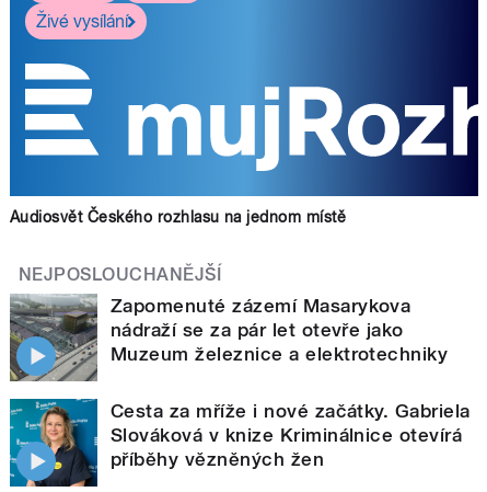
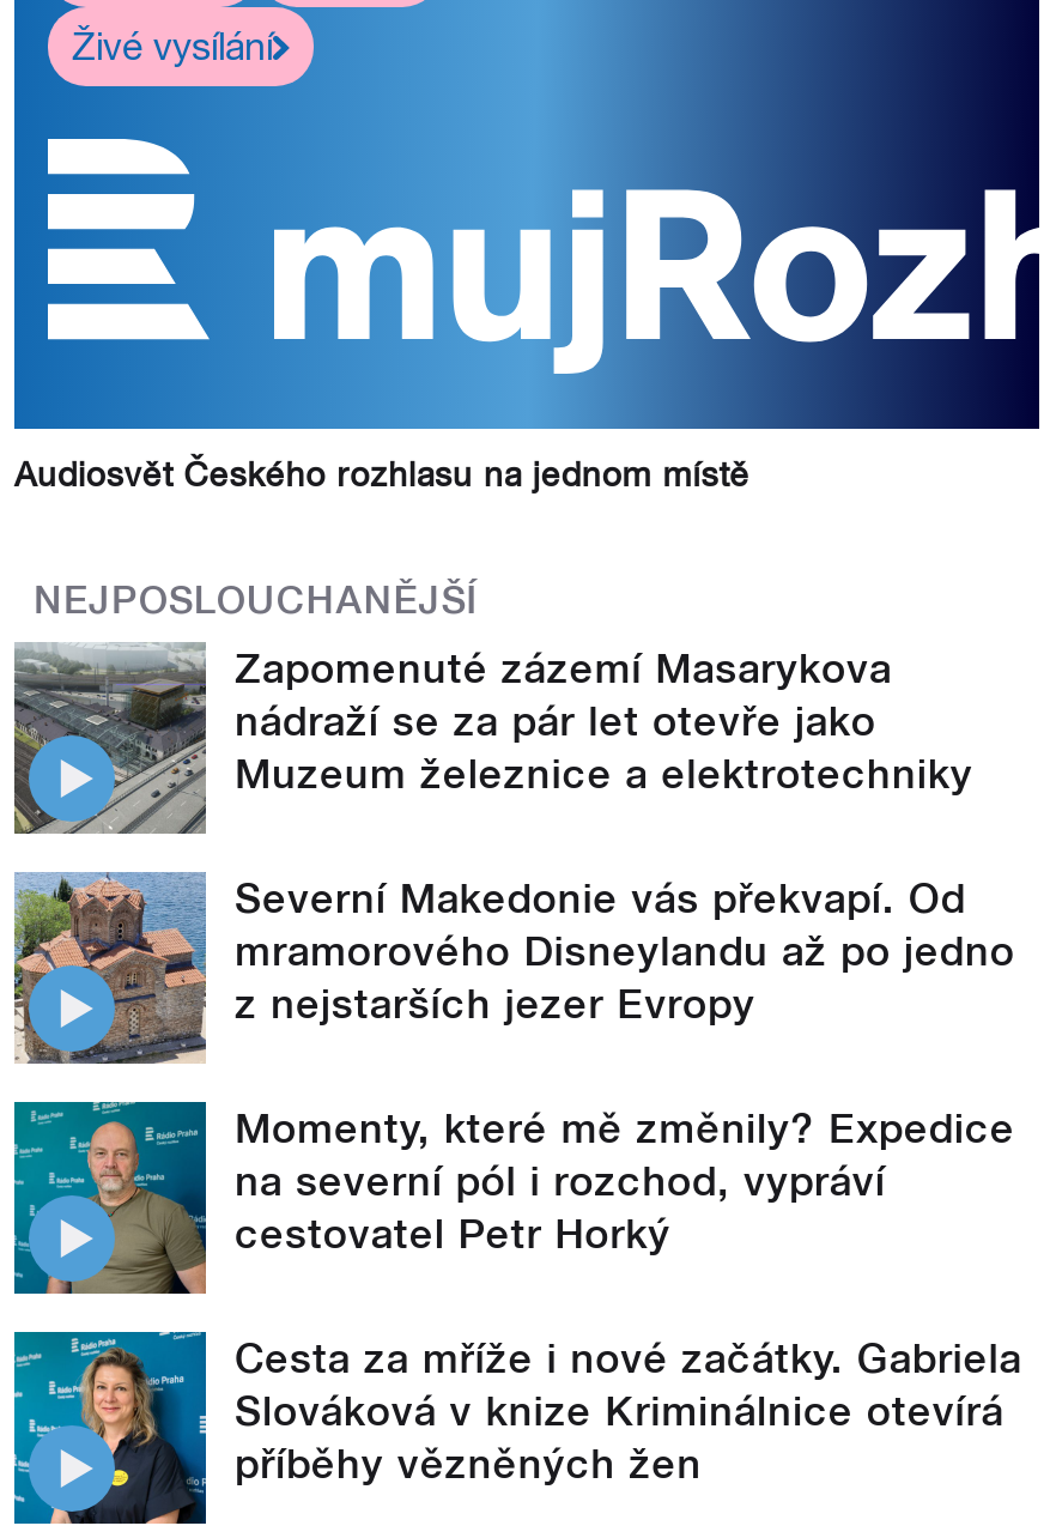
+ [image]
+ Severní Makedonie vás překvapí. Od
+ mramorového Disneylandu až po jedno
+ z nejstarších jezer Evropy
+ Momenty, které mě změnily? Expedice
+ na severní pól i rozchod, vypráví
+ cestovatel Petr Horký

+ [image]
